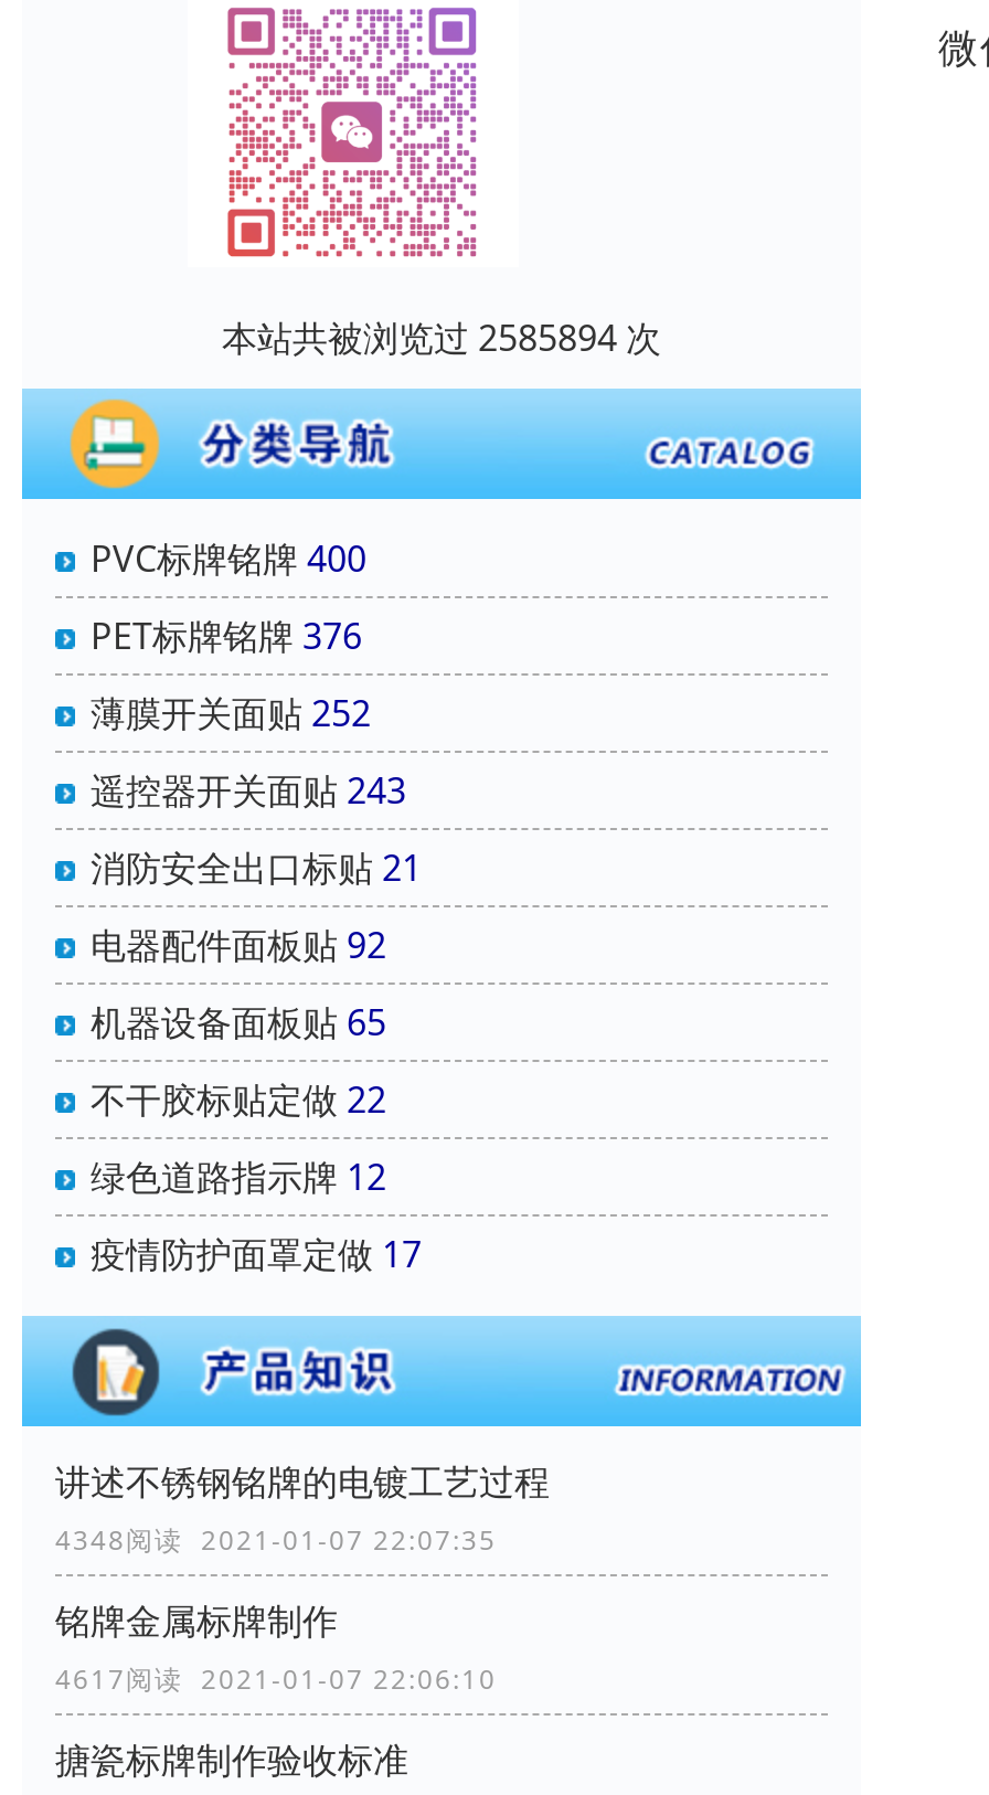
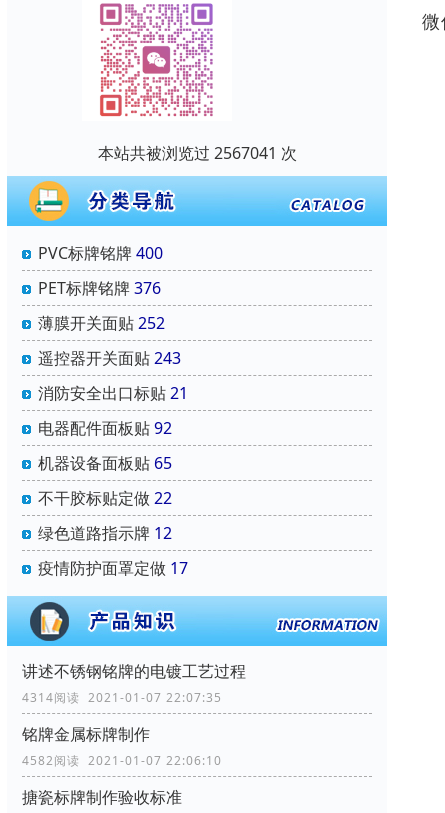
- 本站共被浏览过 2585894 次
+ 本站共被浏览过 2567041 次

- 4348阅读 2021-01-07 22:07:35
+ 4314阅读 2021-01-07 22:07:35

- 4617阅读 2021-01-07 22:06:10
+ 4582阅读 2021-01-07 22:06:10
